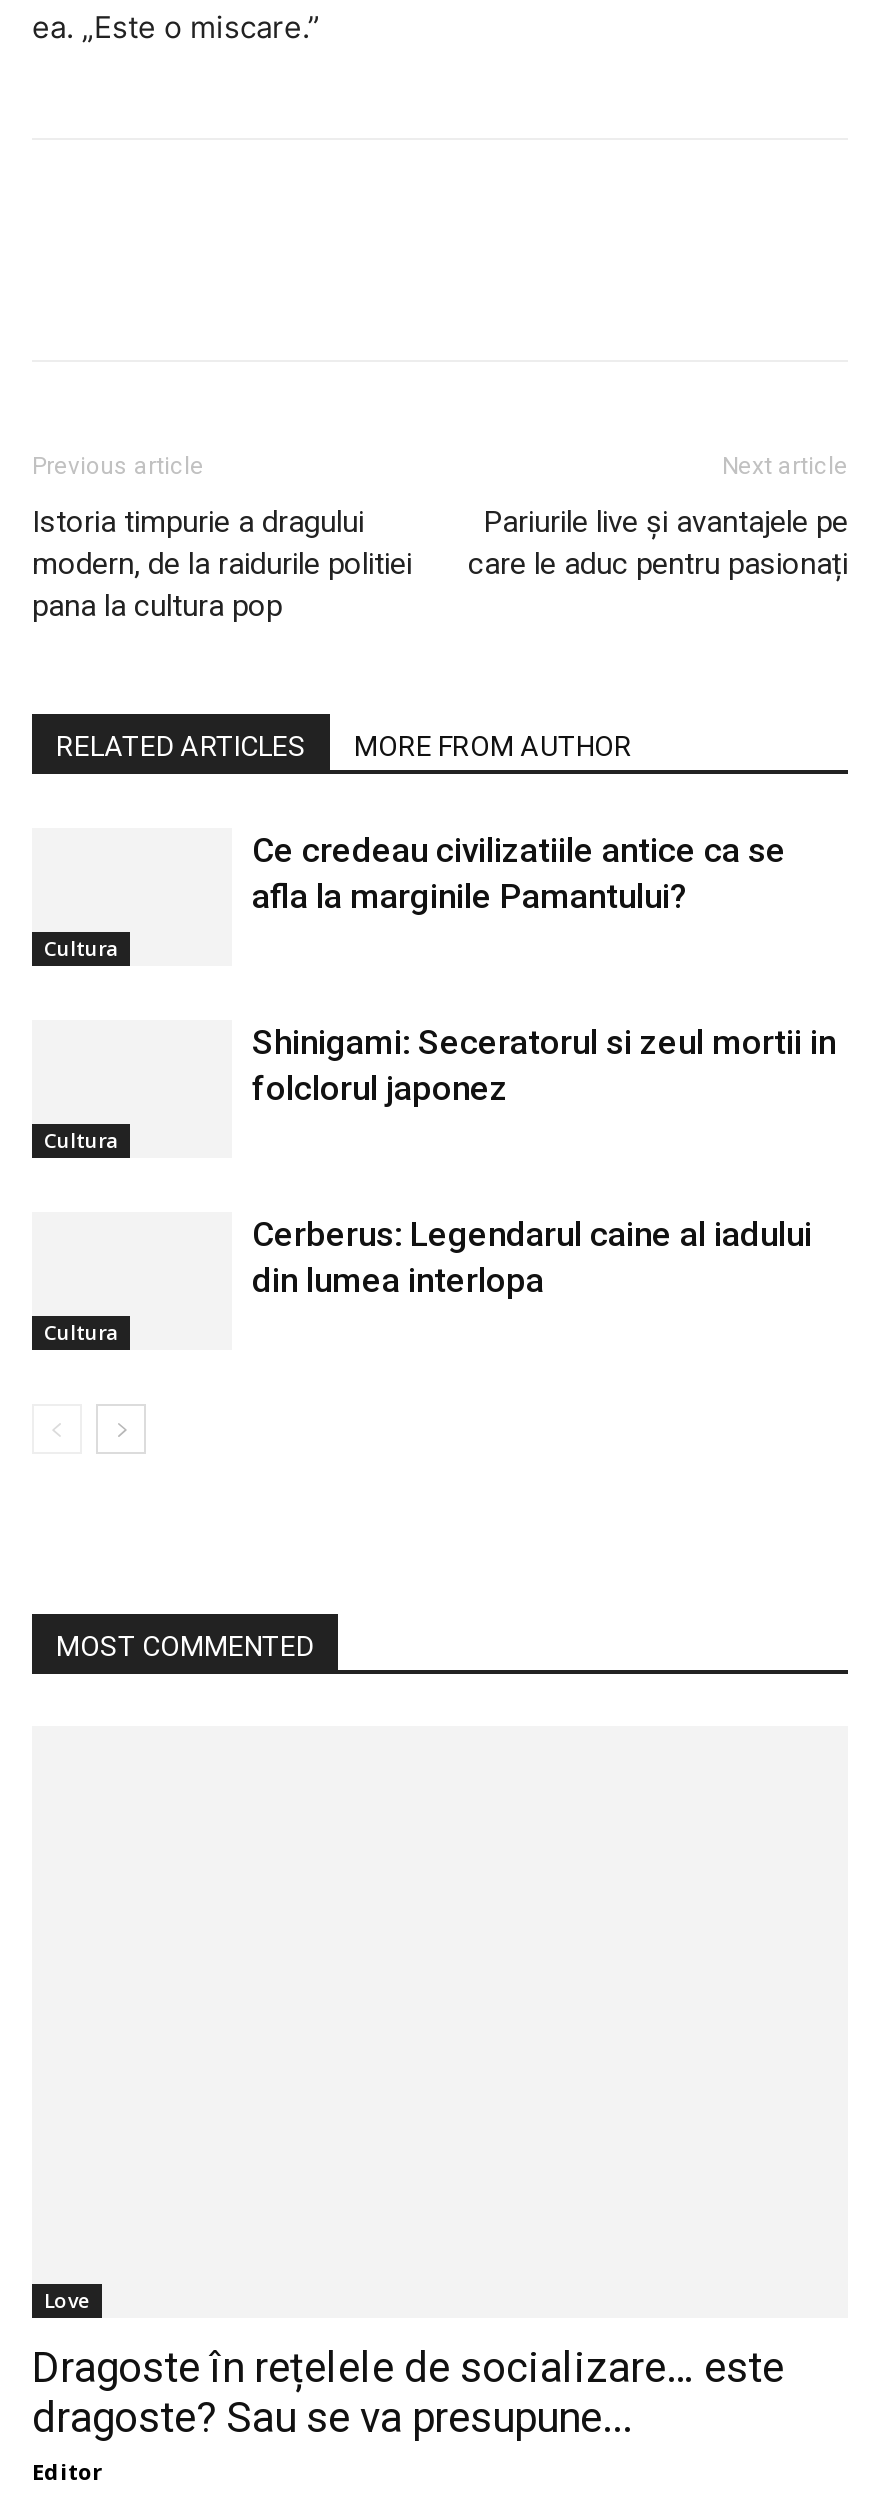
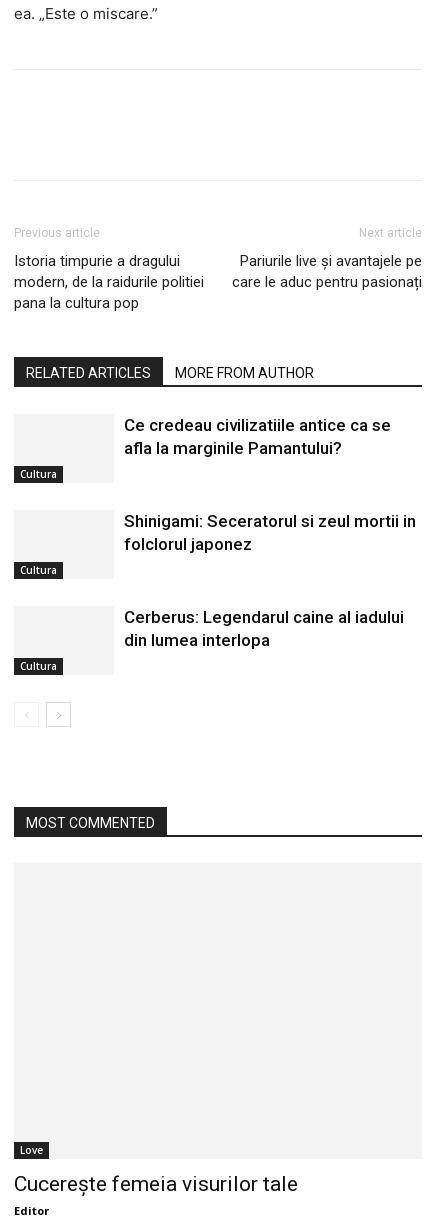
- Dragoste în rețelele de socializare… este
- dragoste? Sau se va presupune...
+ Cucerește femeia visurilor tale
